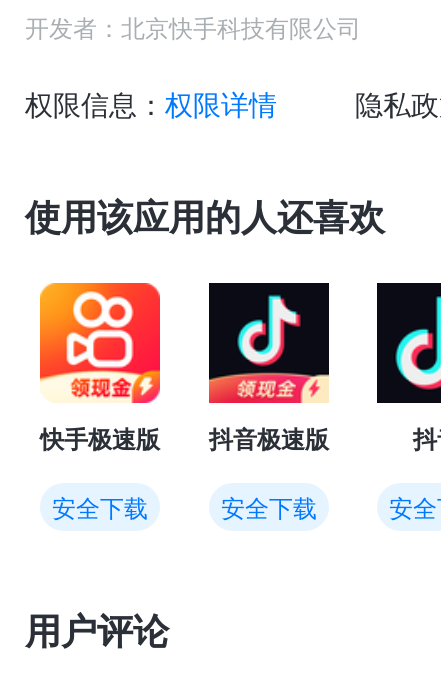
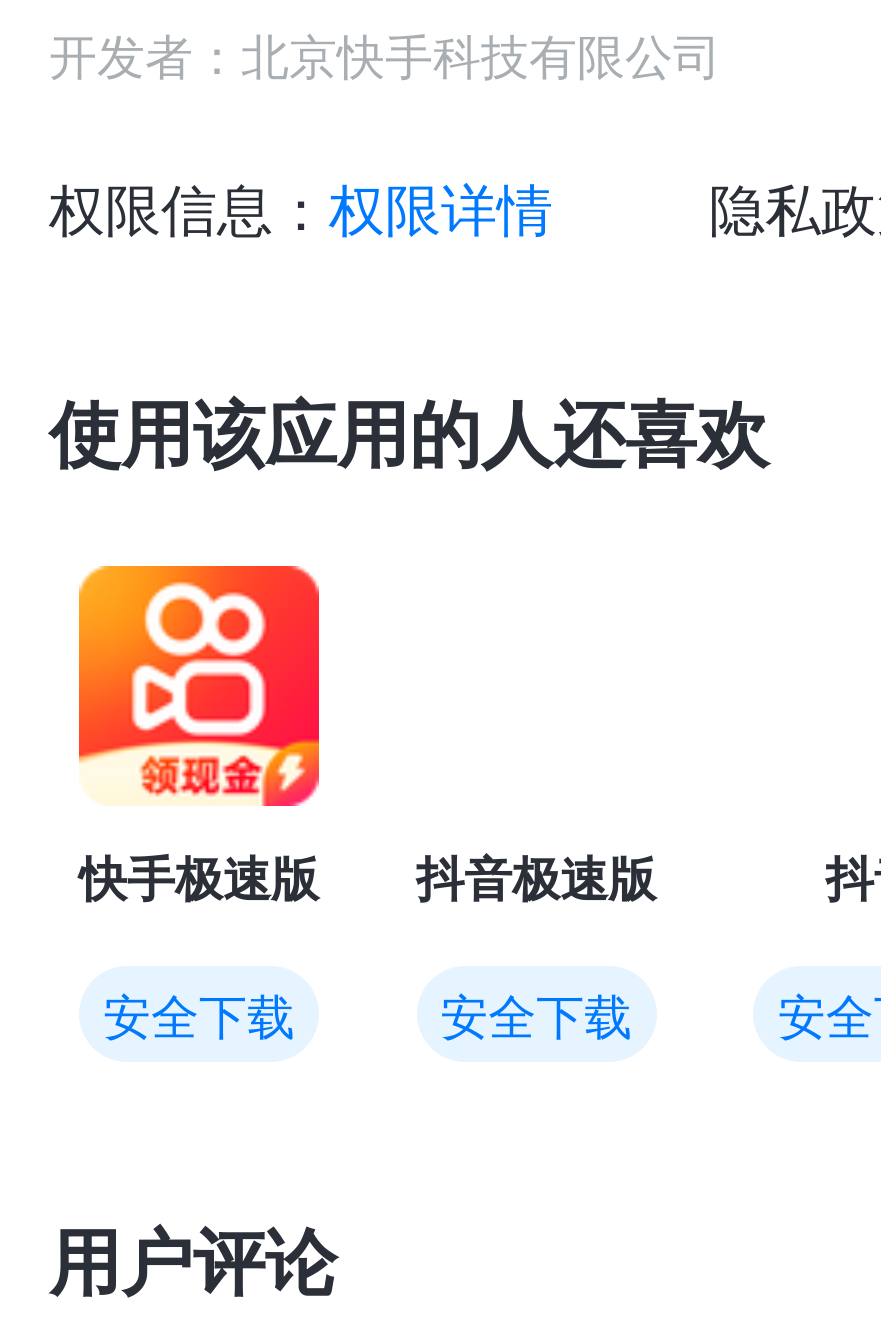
- [image]

- [image]
